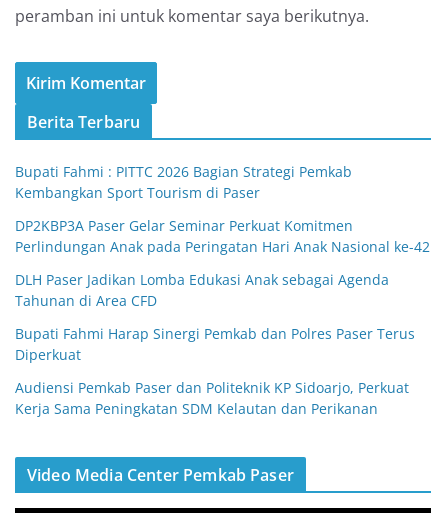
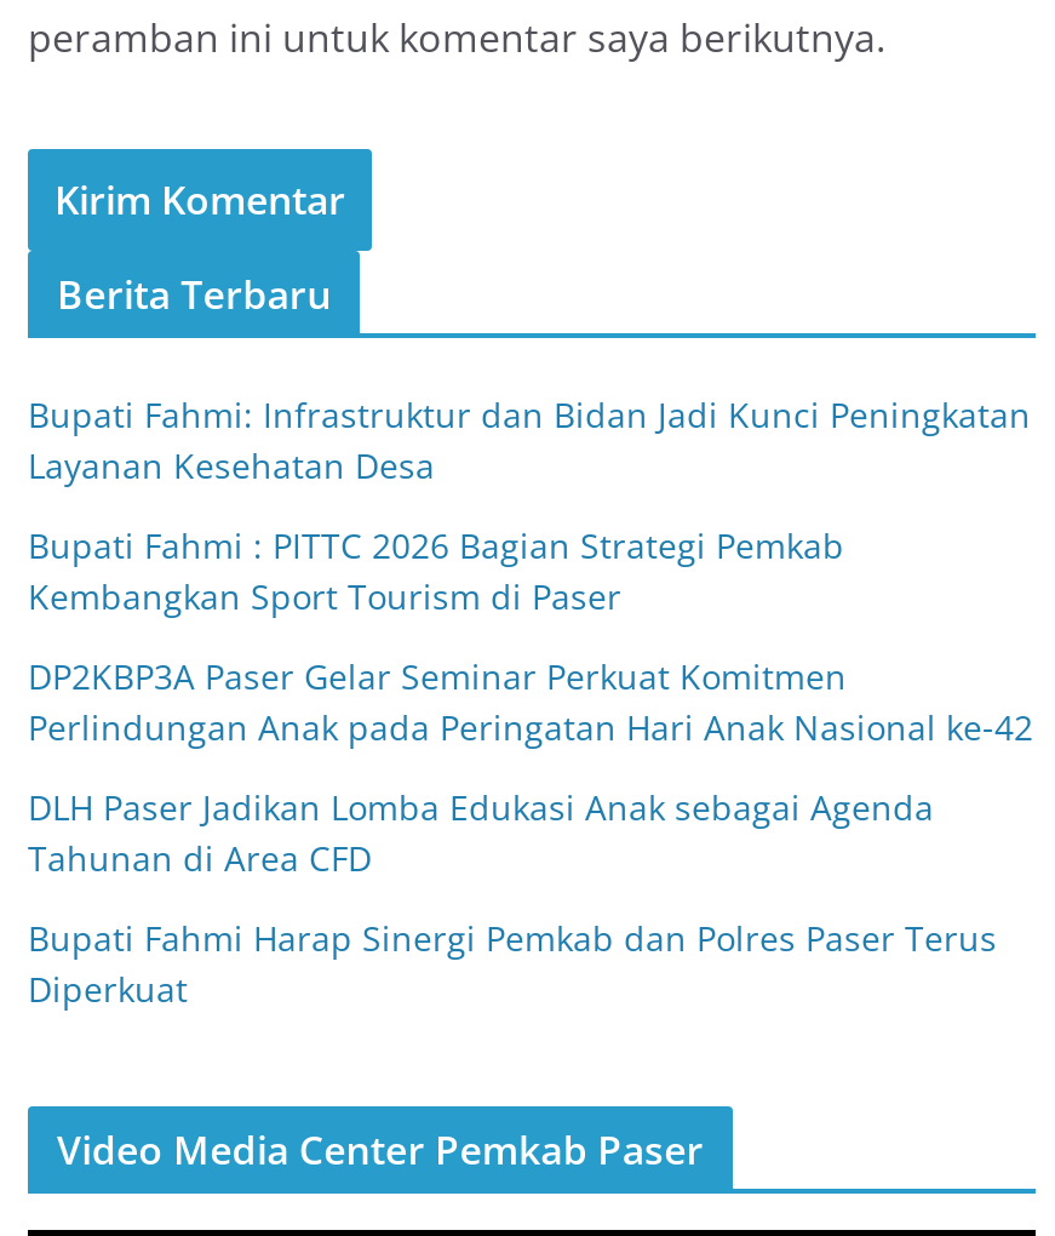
+ Bupati Fahmi: Infrastruktur dan Bidan Jadi Kunci Peningkatan
+ Layanan Kesehatan Desa

moved down: Bupati Fahmi : PITTC 2026 Bagian Strategi Pemkab | Kembangkan Sport Tourism di Paser | DP2KBP3A Paser Gelar Seminar Perkuat Komitmen | Perlindungan Anak pada Peringatan Hari Anak Nasional ke-42 | DLH Paser Jadikan Lomba Edukasi Anak sebagai Agenda | Tahunan di Area CFD | Bupati Fahmi Harap Sinergi Pemkab dan Polres Paser Terus | Diperkuat

- Audiensi Pemkab Paser dan Politeknik KP Sidoarjo, Perkuat
- Kerja Sama Peningkatan SDM Kelautan dan Perikanan
